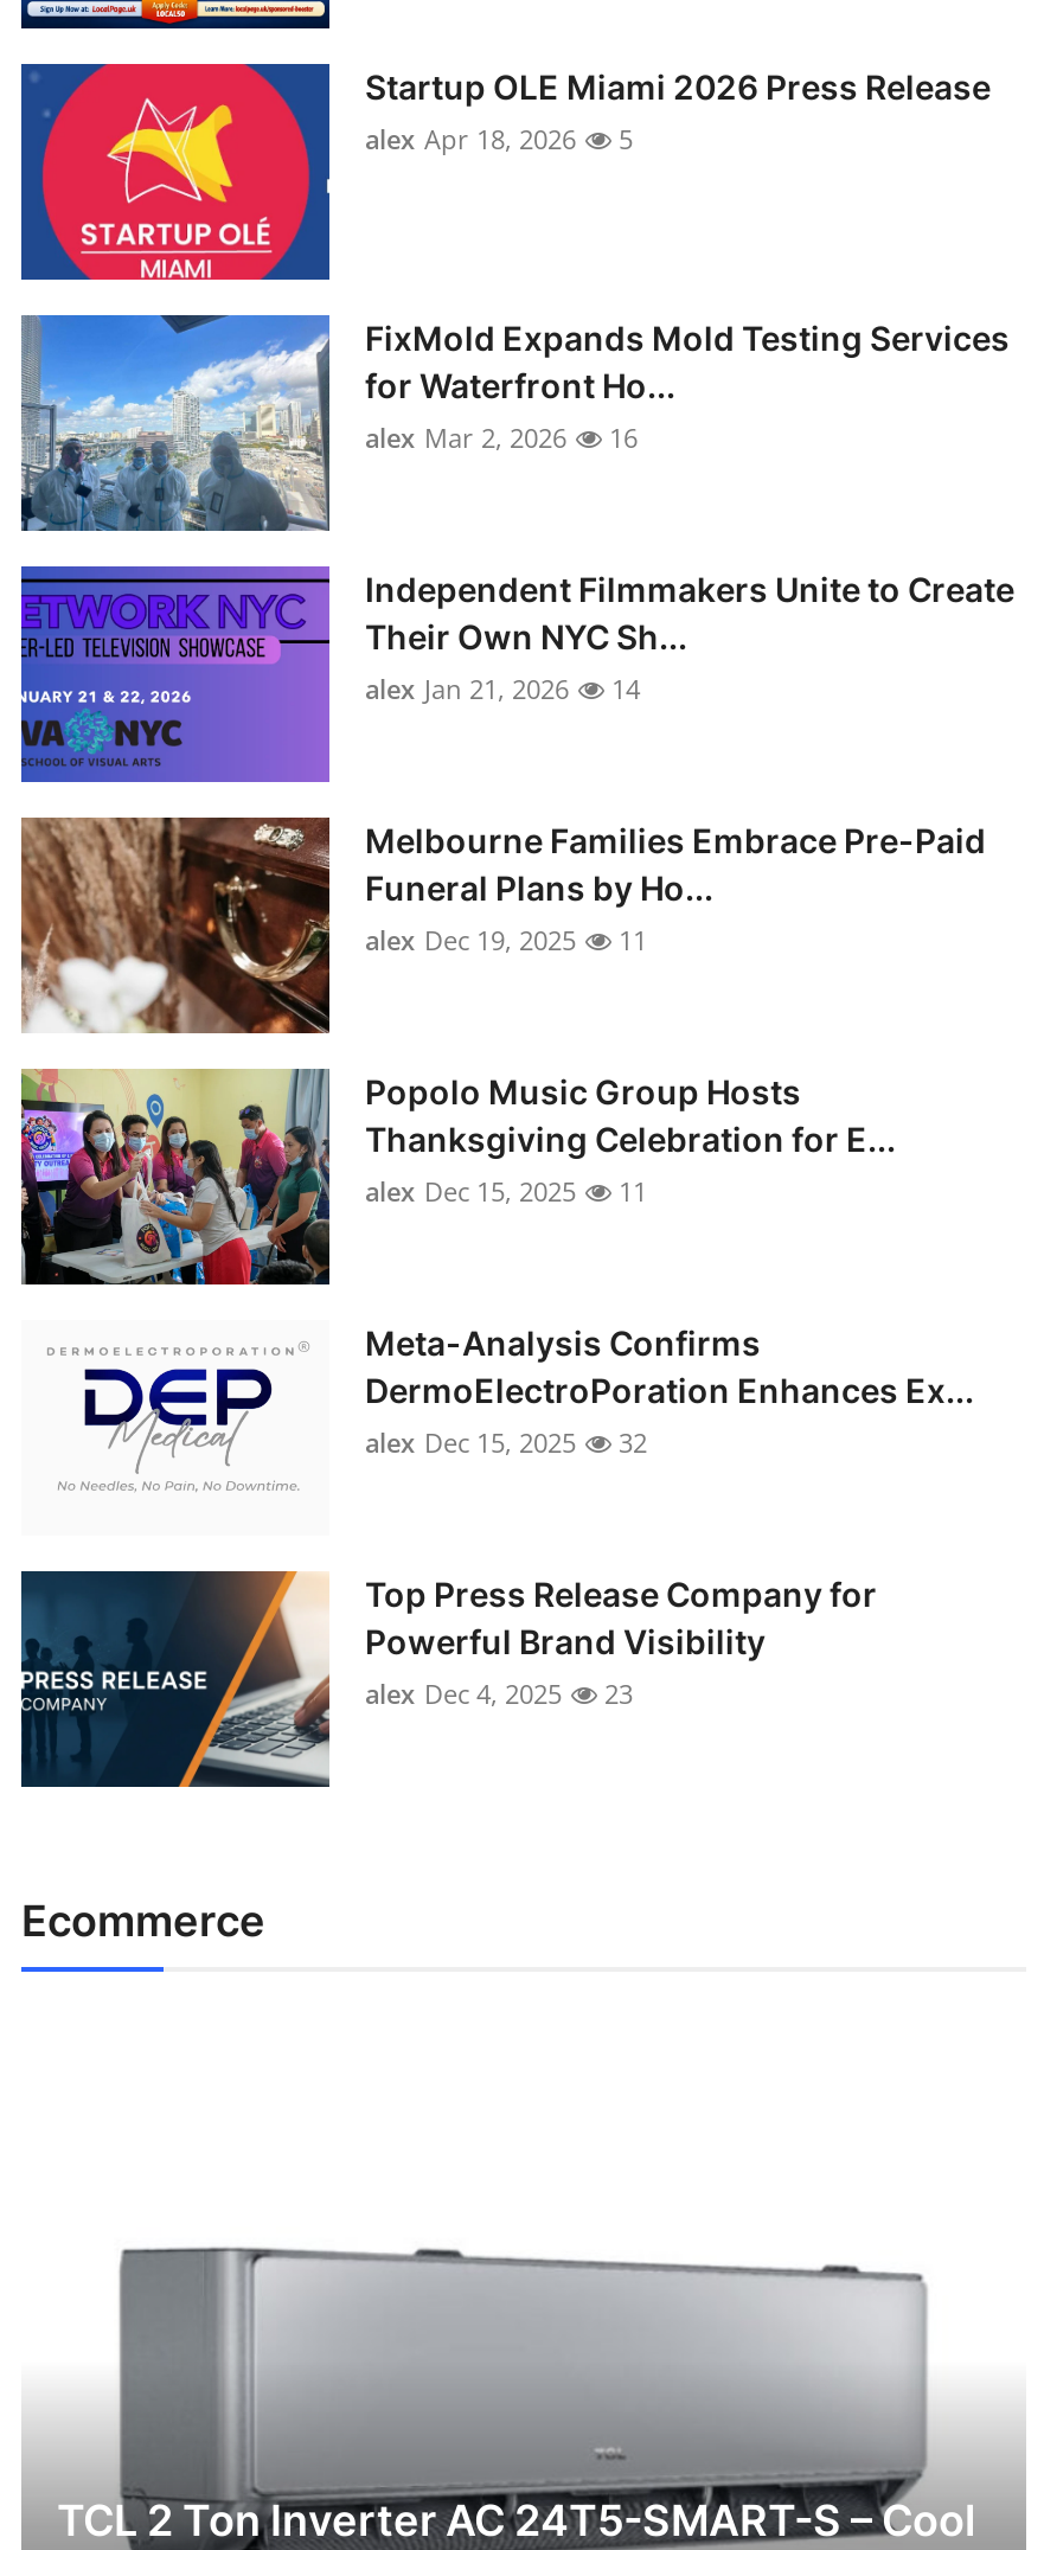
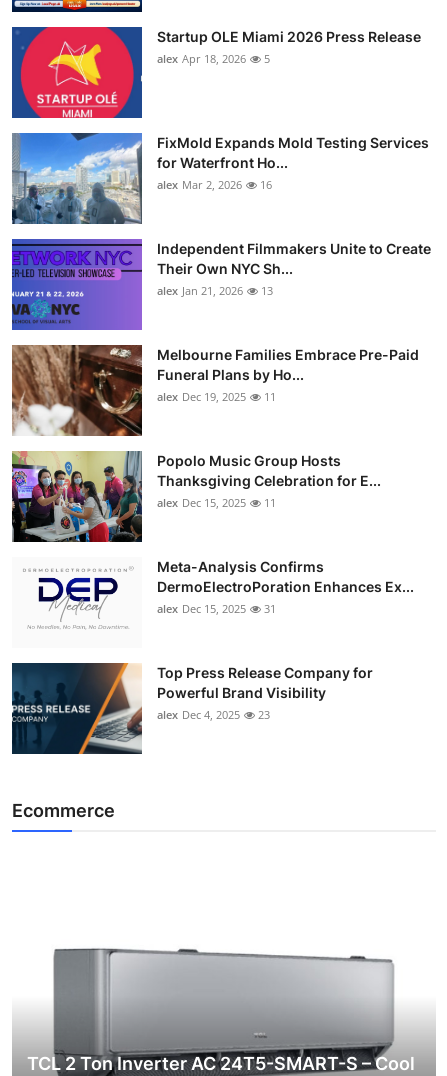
- alex Jan 21, 2026 14
+ alex Jan 21, 2026 13

- alex Dec 15, 2025 32
+ alex Dec 15, 2025 31
